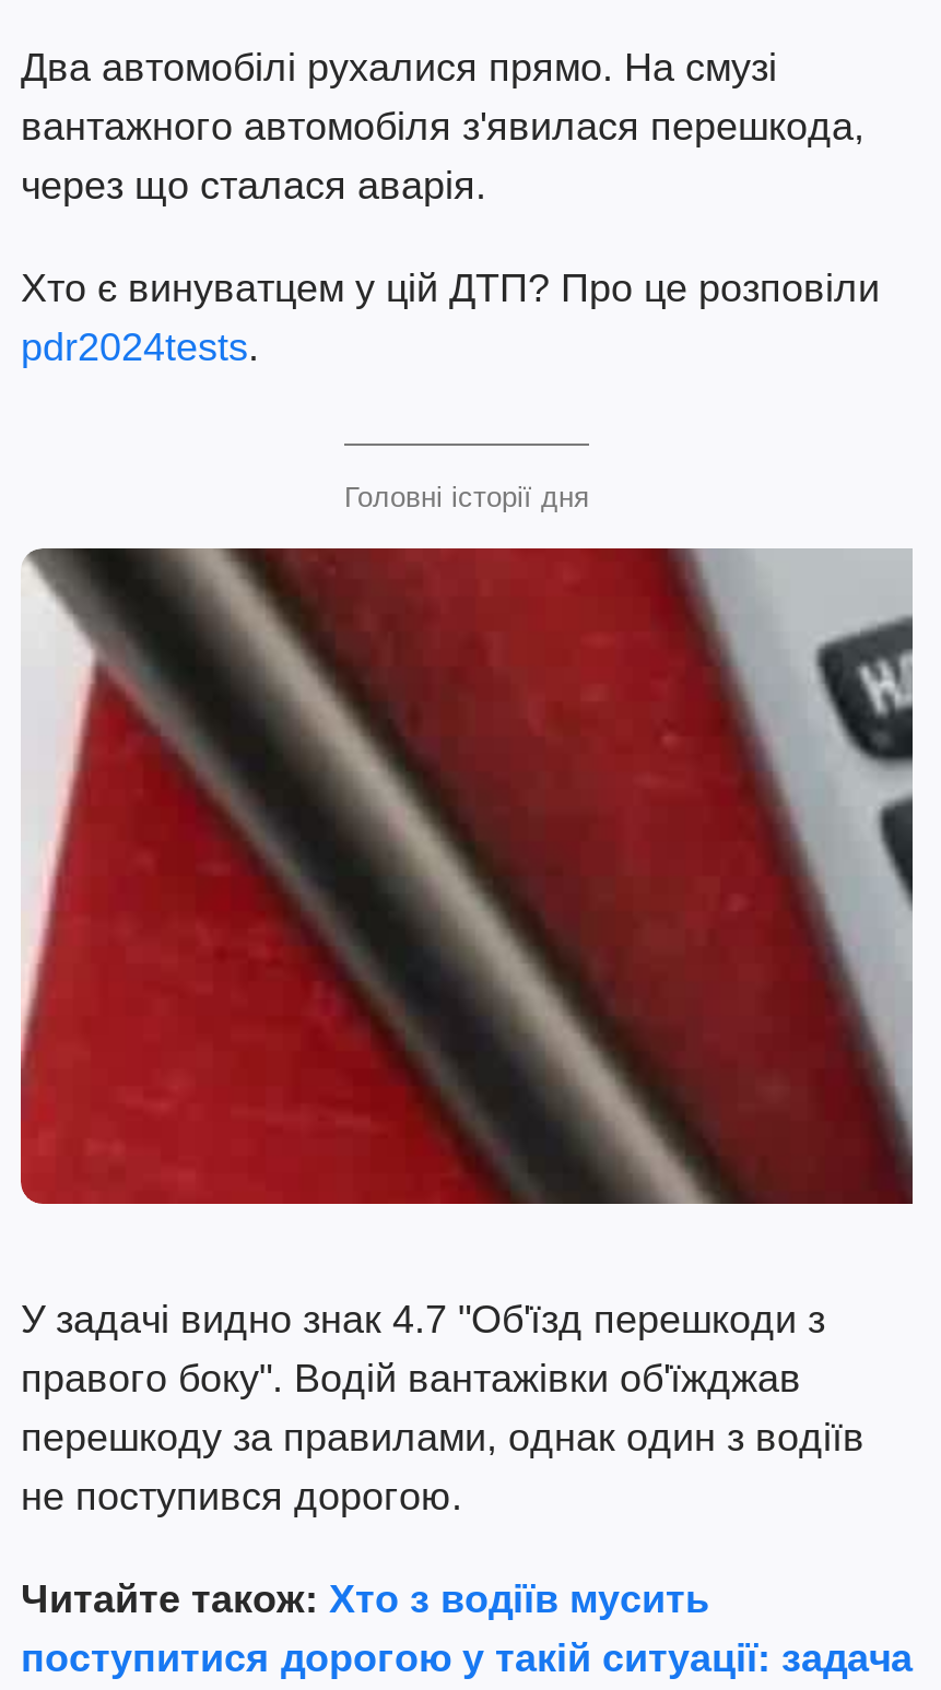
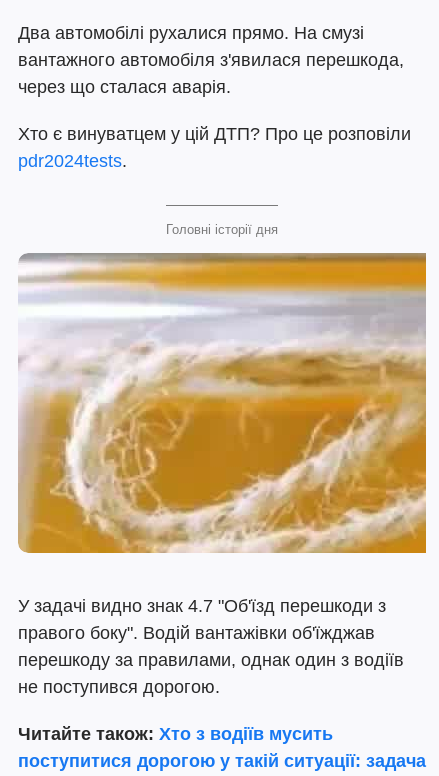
- [image]
+ [image]
